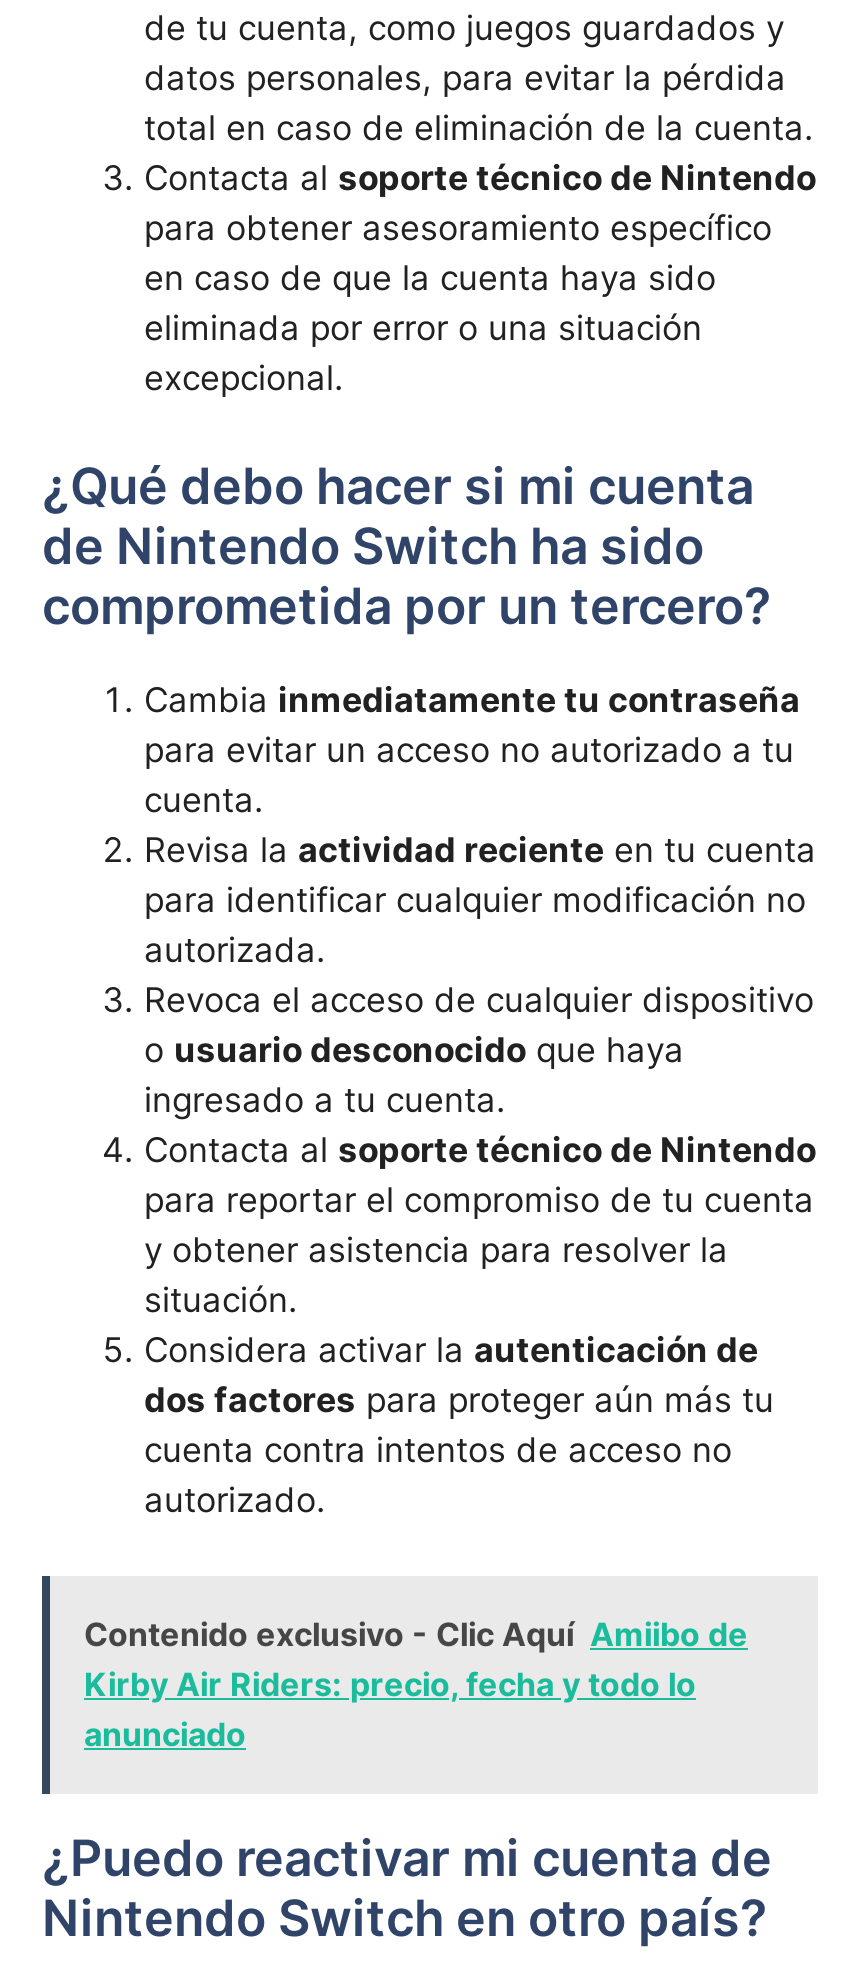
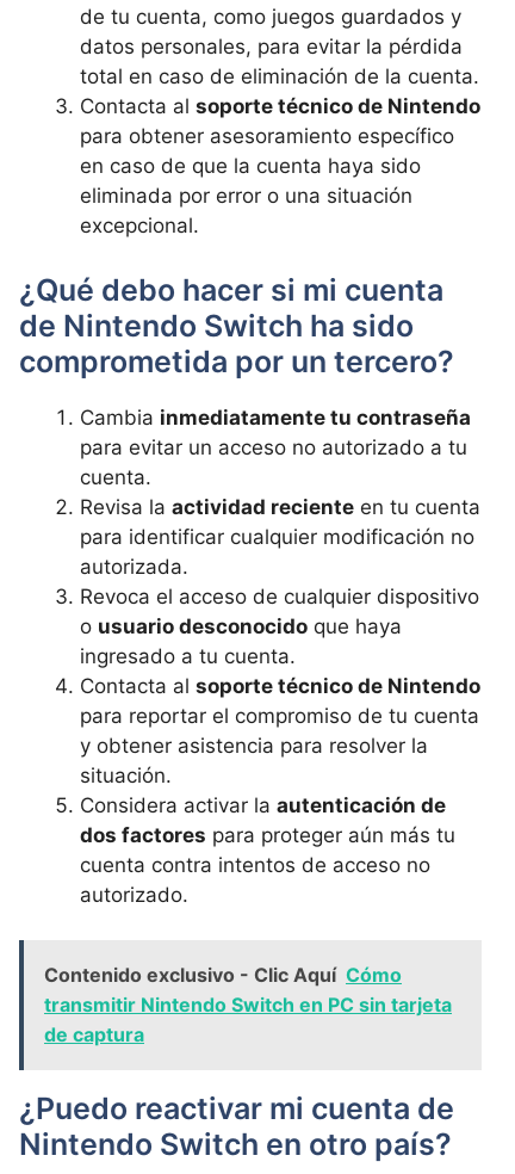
- Contenido exclusivo - Clic Aquí Amiibo de
- Kirby Air Riders: precio, fecha y todo lo
- anunciado
+ Contenido exclusivo - Clic Aquí Cómo
+ transmitir Nintendo Switch en PC sin tarjeta
+ de captura
